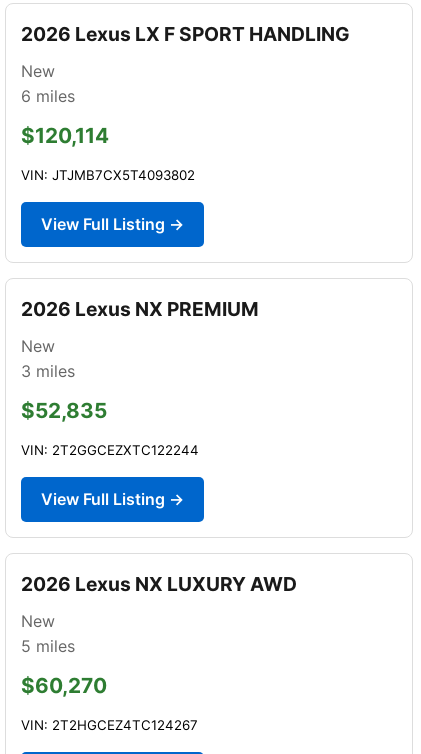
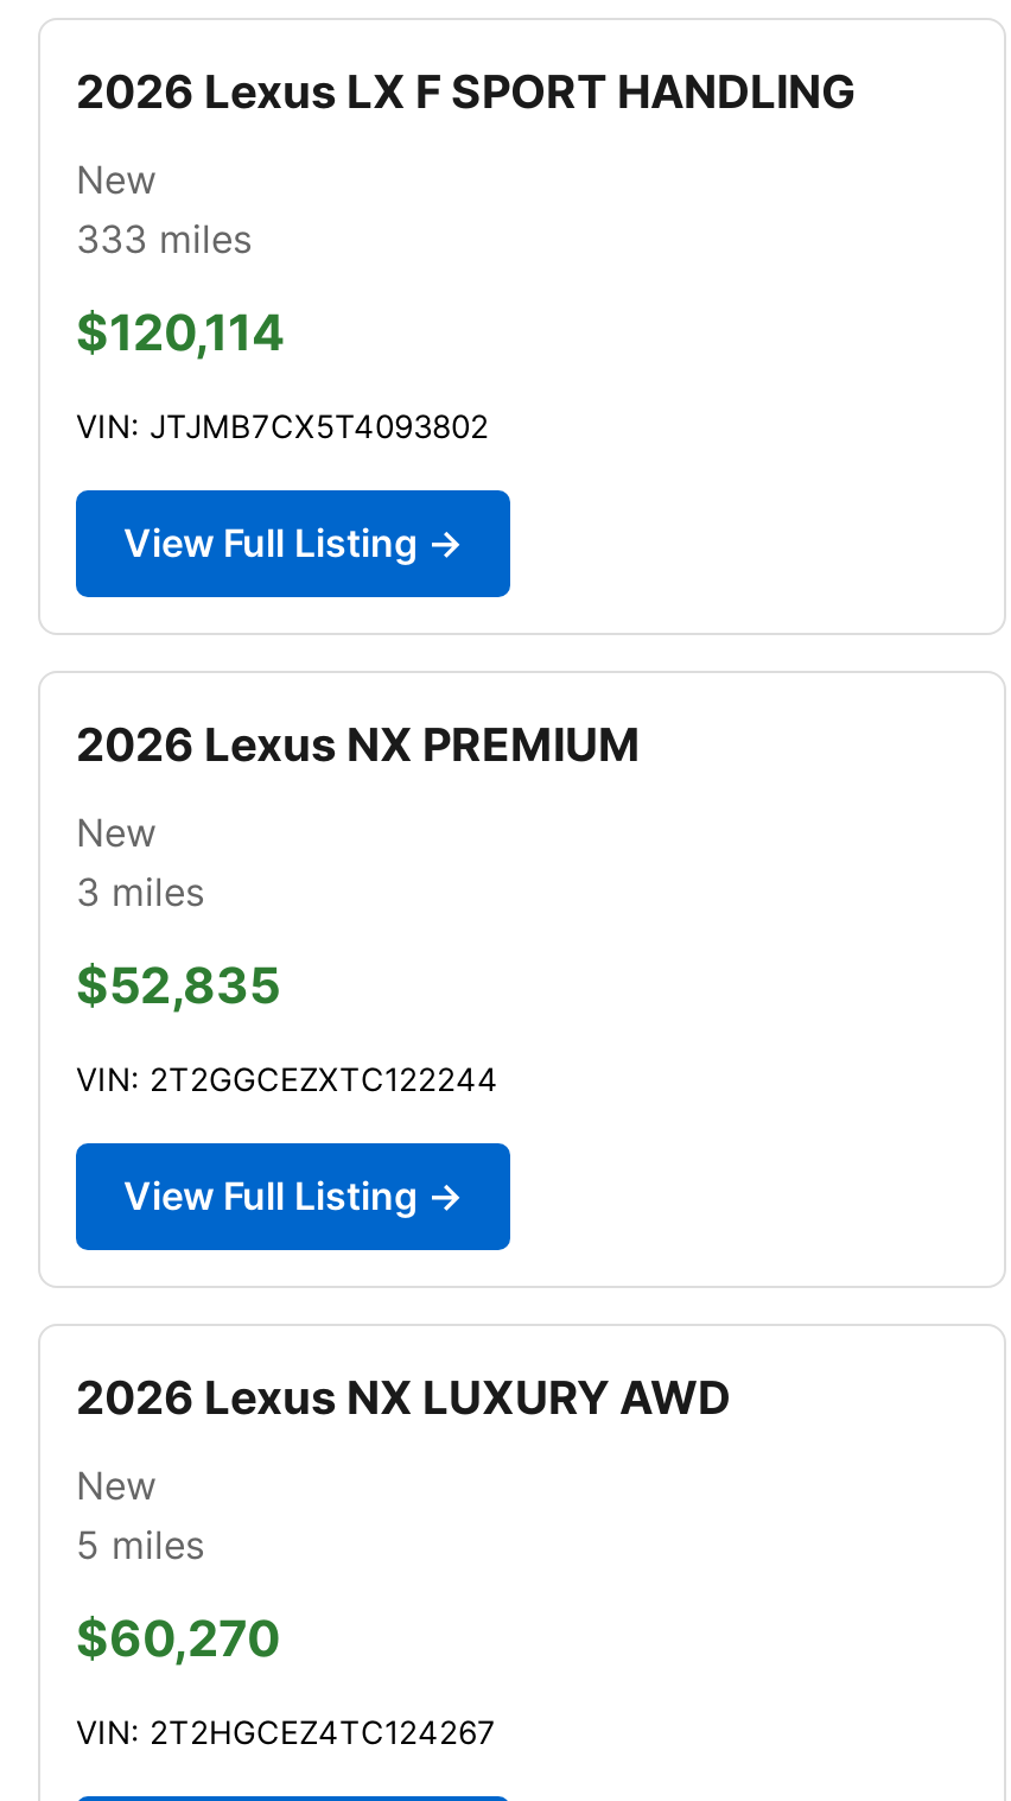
- 6 miles
+ 333 miles
